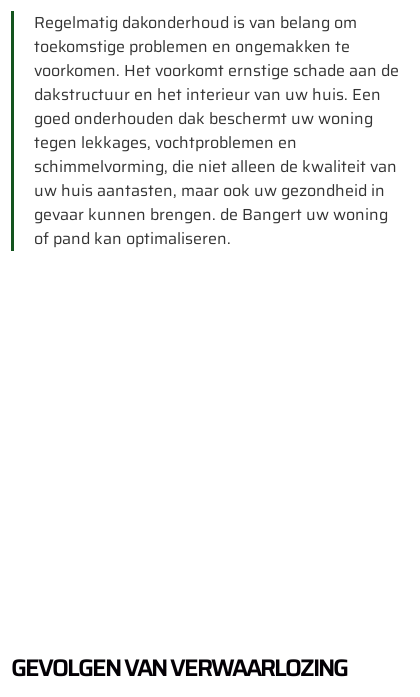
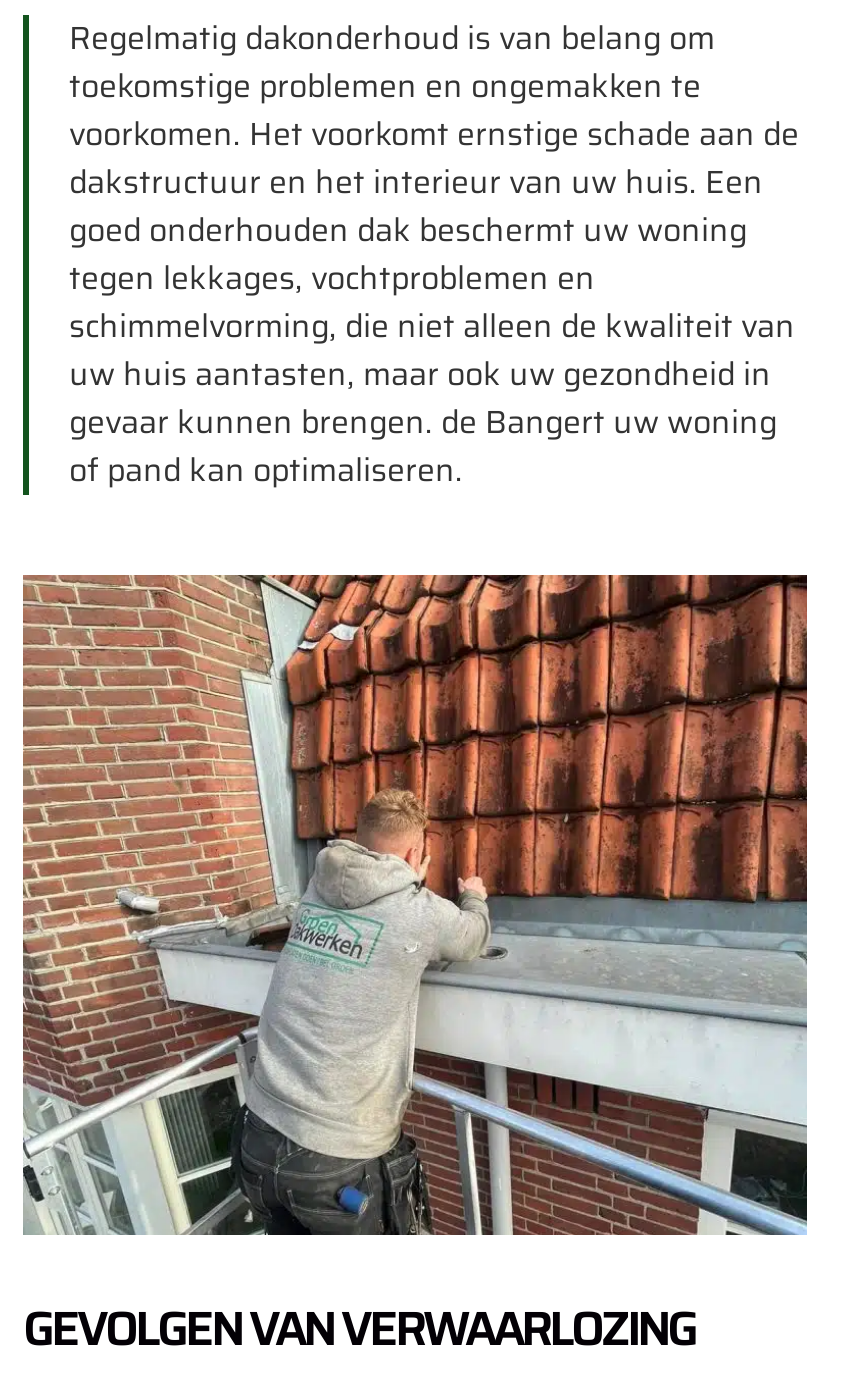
+ [image]
